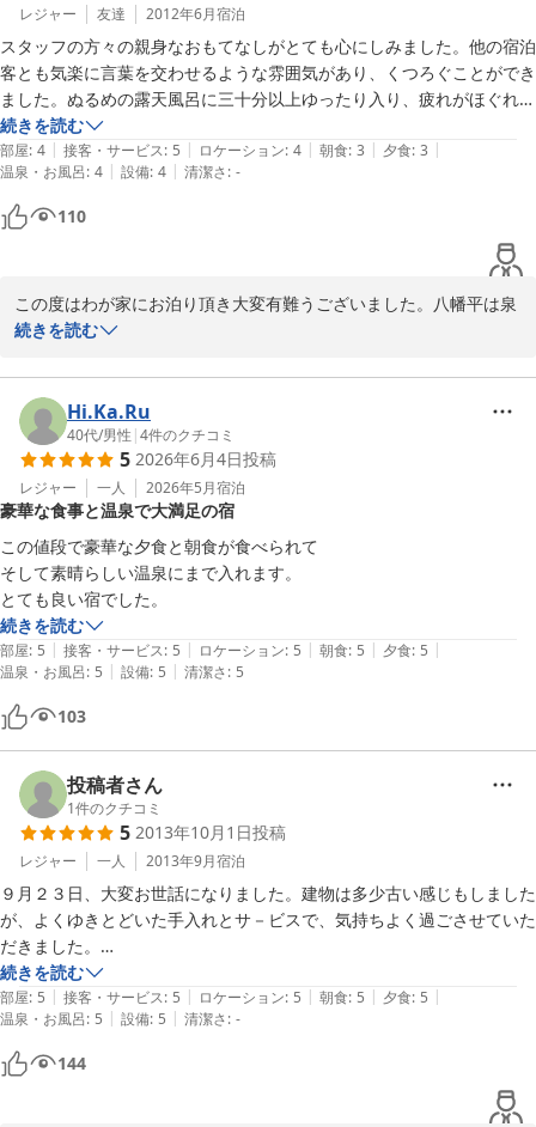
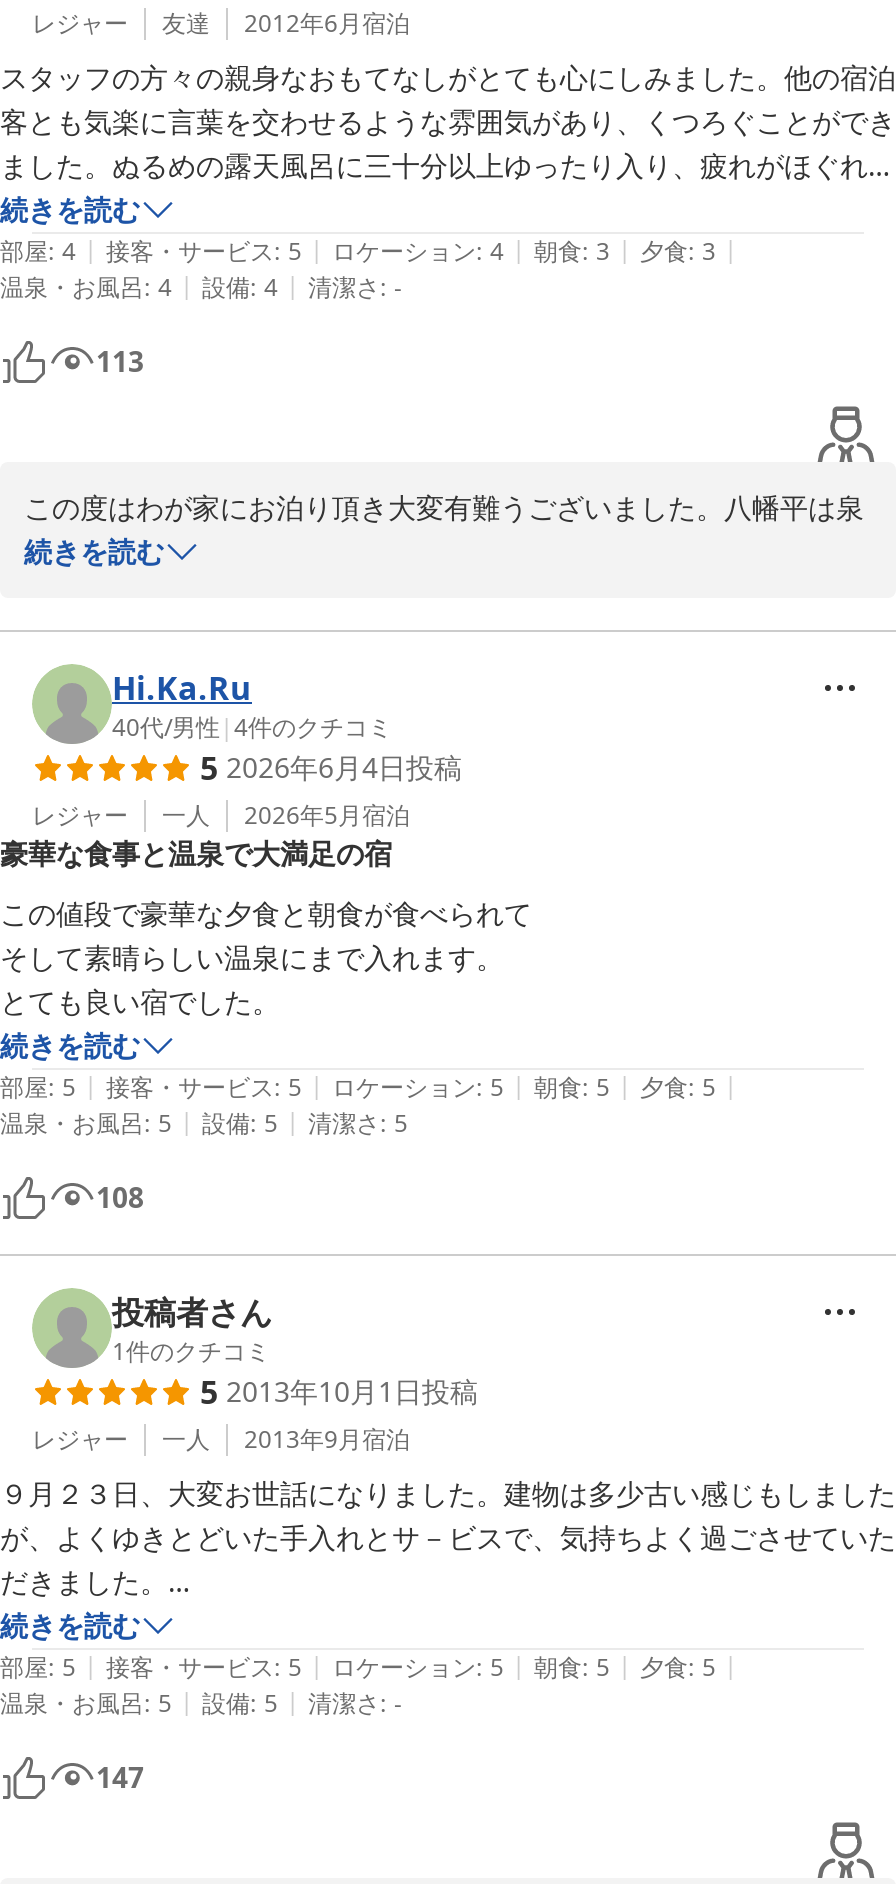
- 110
+ 113

- 103
+ 108

- 144
+ 147
